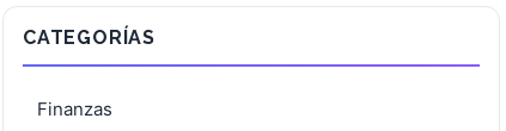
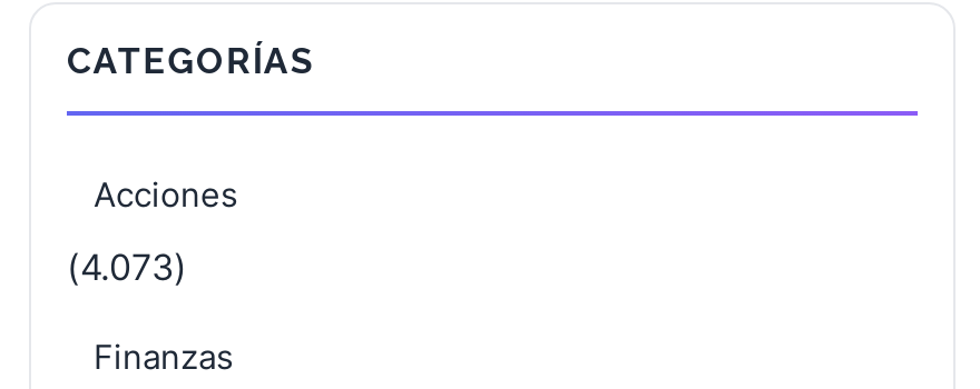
+ Acciones
+ (4.073)
